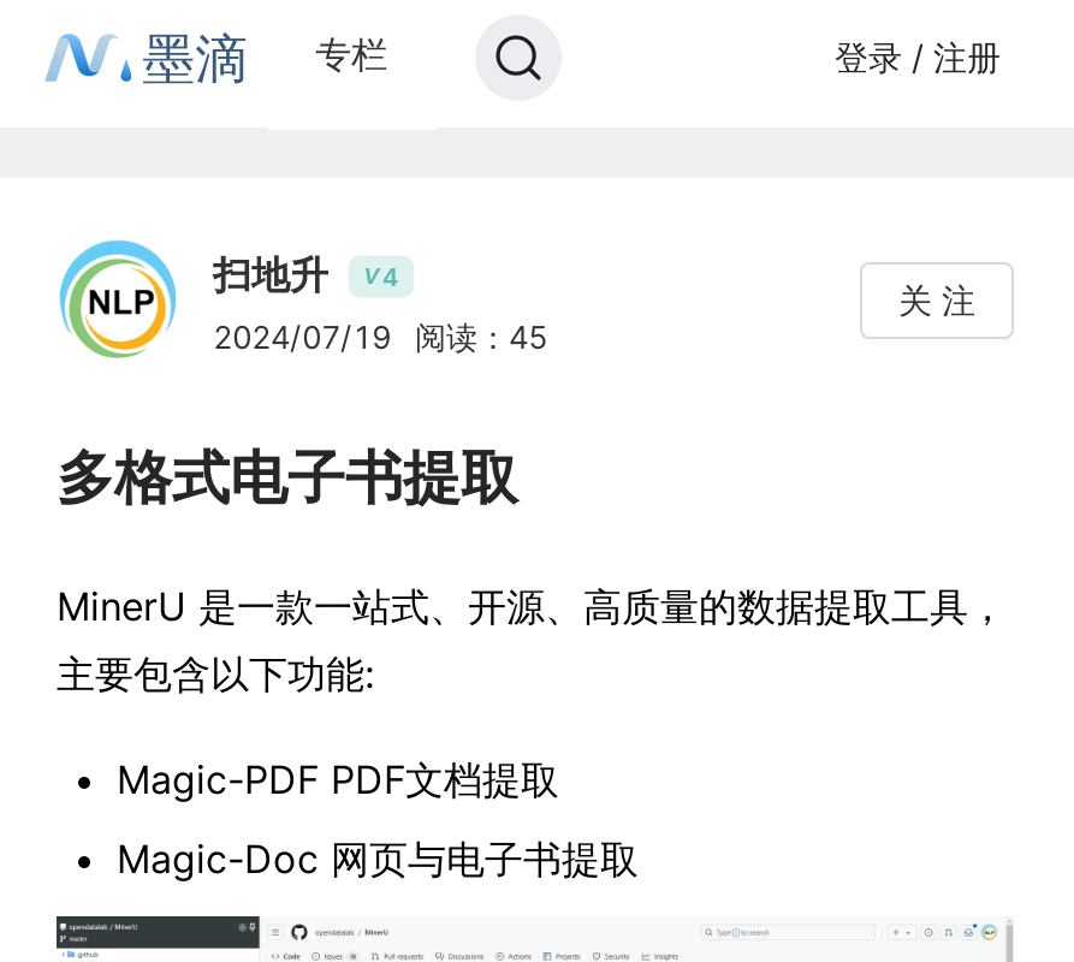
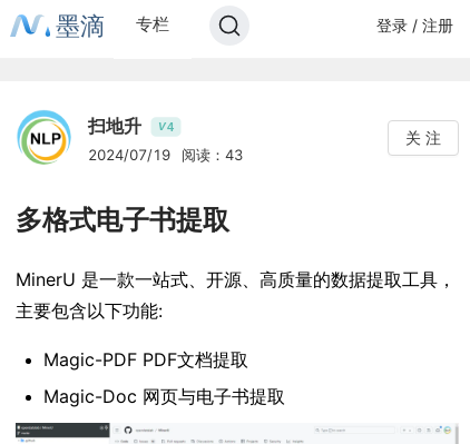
- 2024/07/19 阅读：45
+ 2024/07/19 阅读：43
